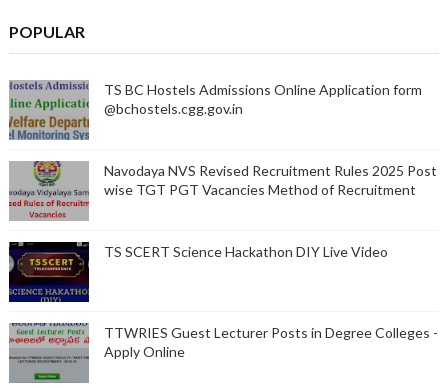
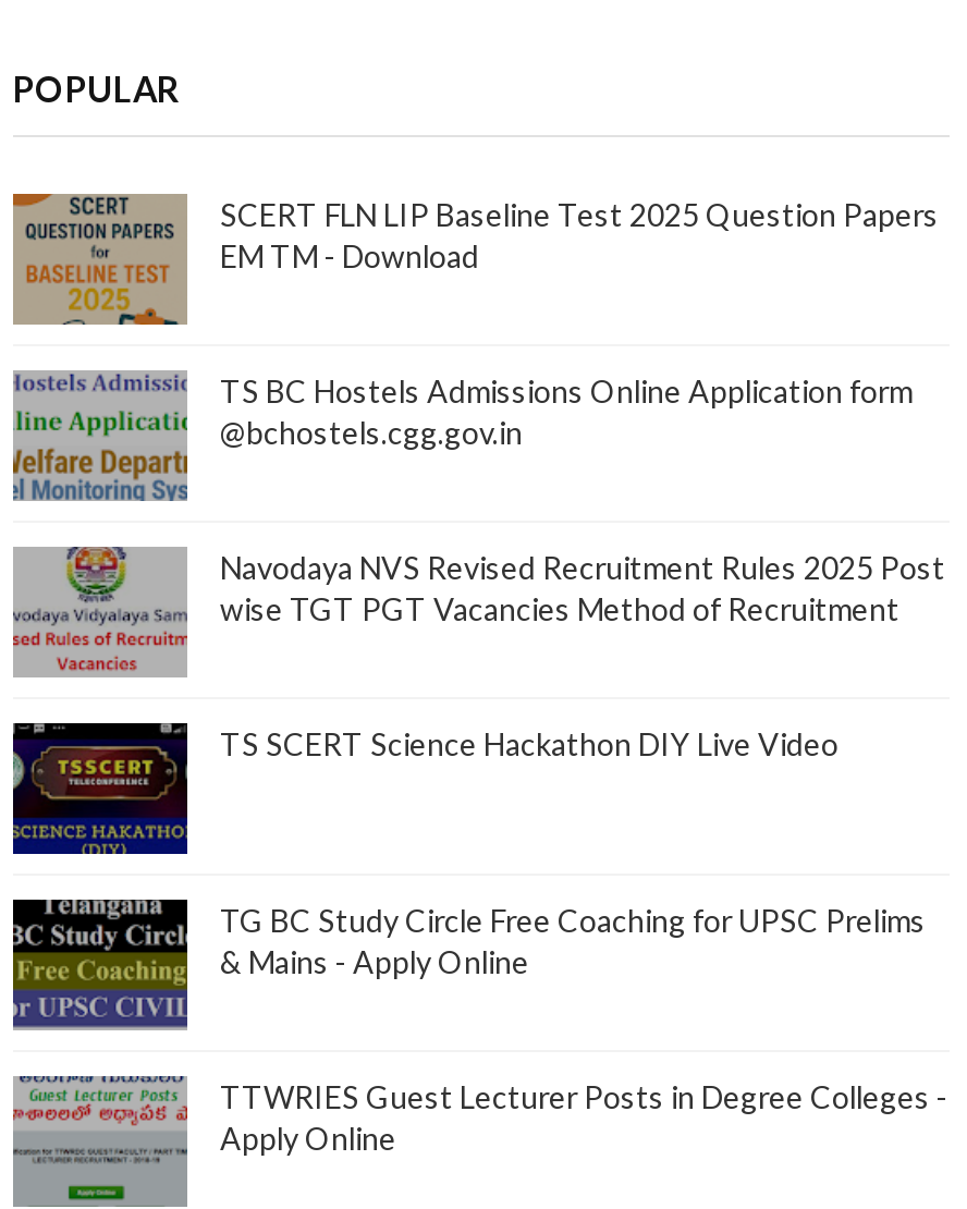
+ [image]
+ SCERT FLN LIP Baseline Test 2025 Question Papers
+ EM TM - Download

+ [image]
+ TG BC Study Circle Free Coaching for UPSC Prelims
+ & Mains - Apply Online
